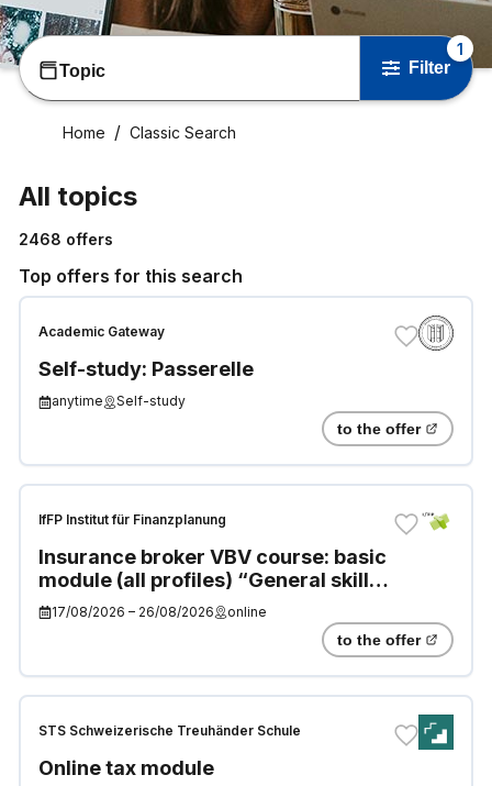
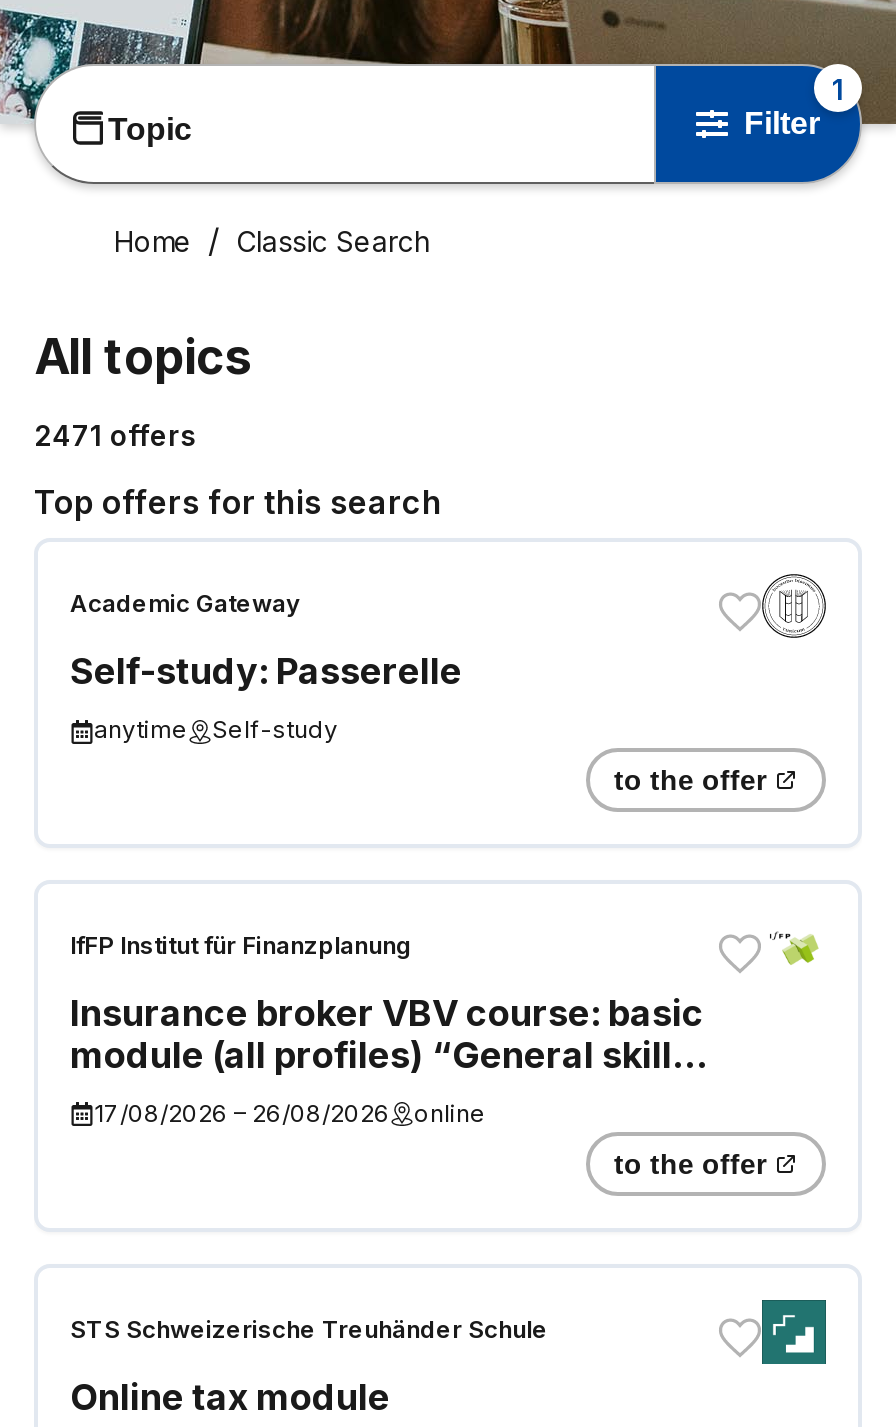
- 2468 offers
+ 2471 offers
